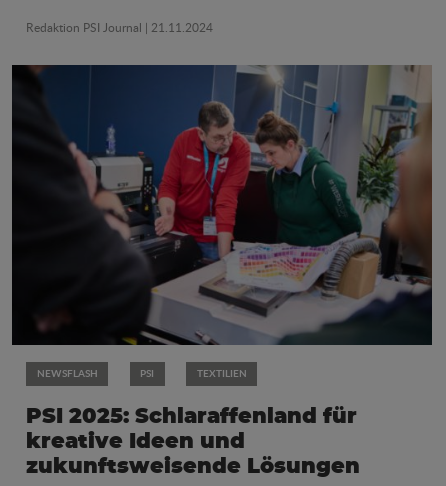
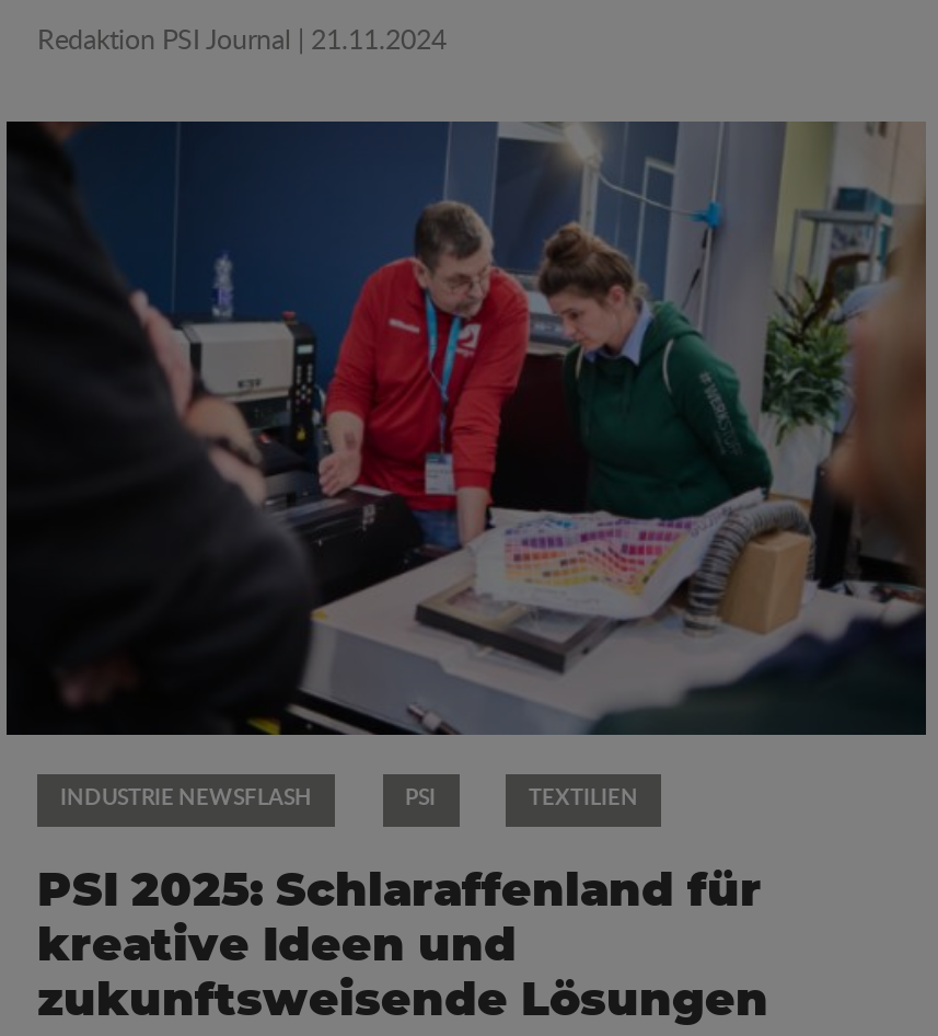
- NEWSFLASH
+ INDUSTRIE NEWSFLASH
